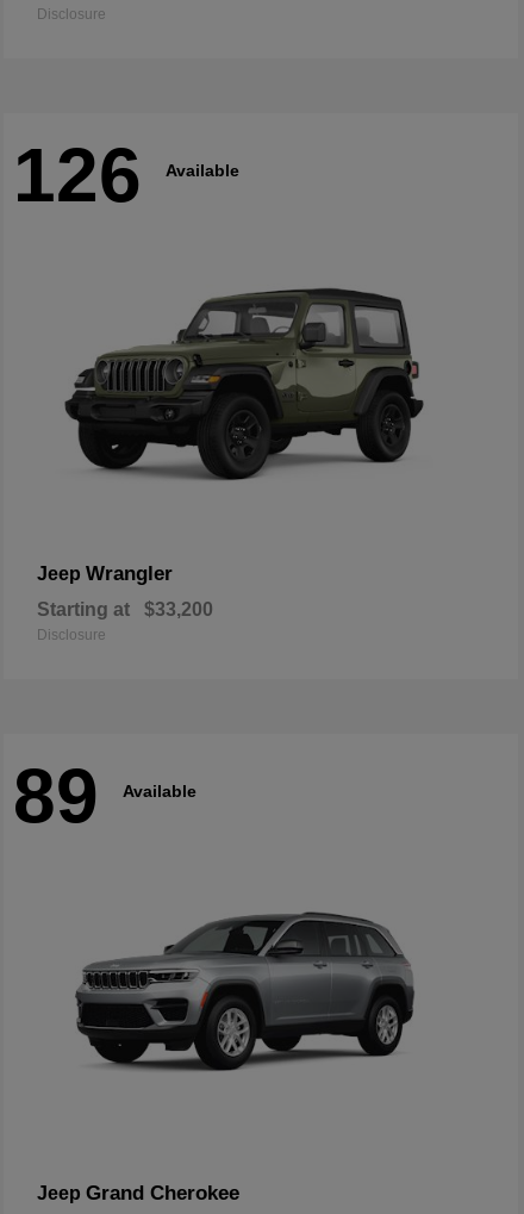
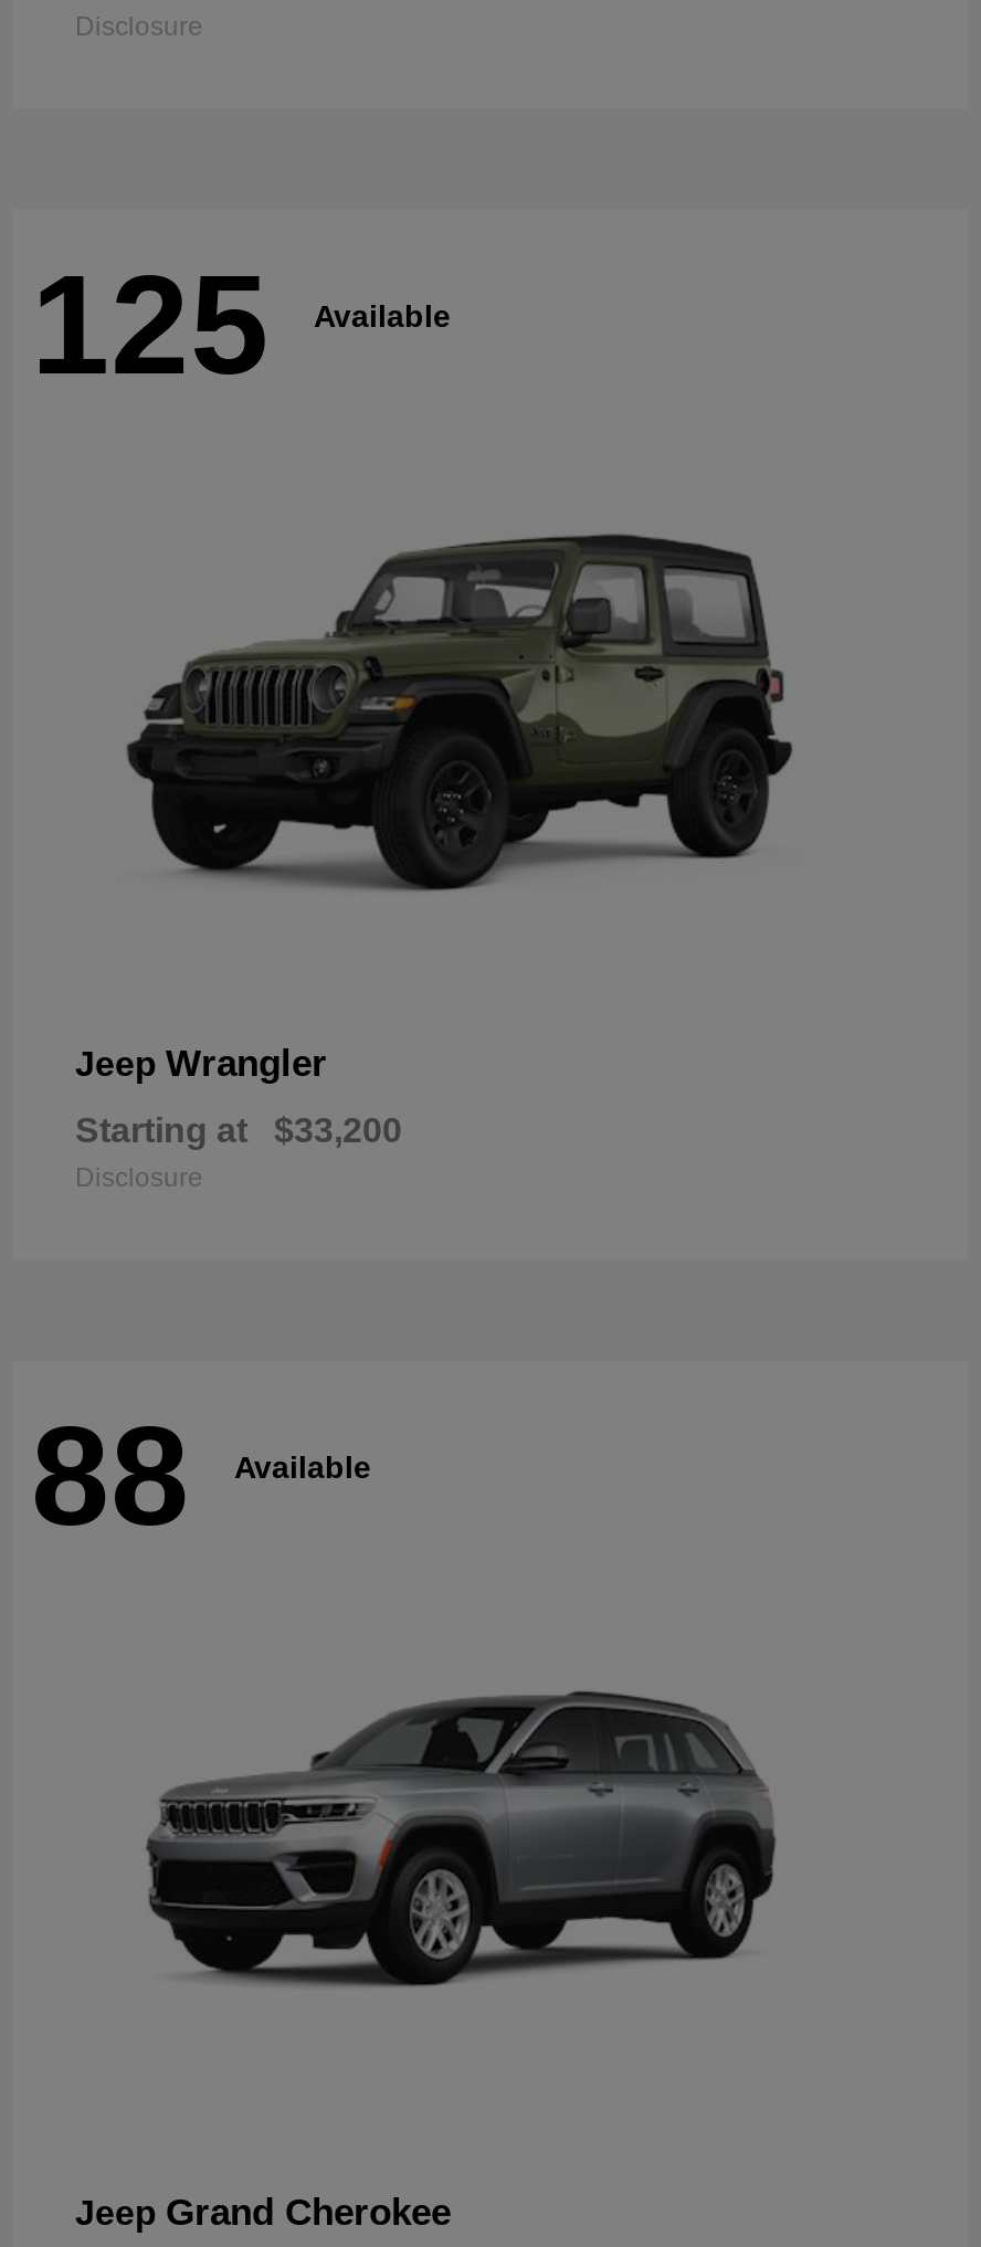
- 126 Available
+ 125 Available

- 89 Available
+ 88 Available
